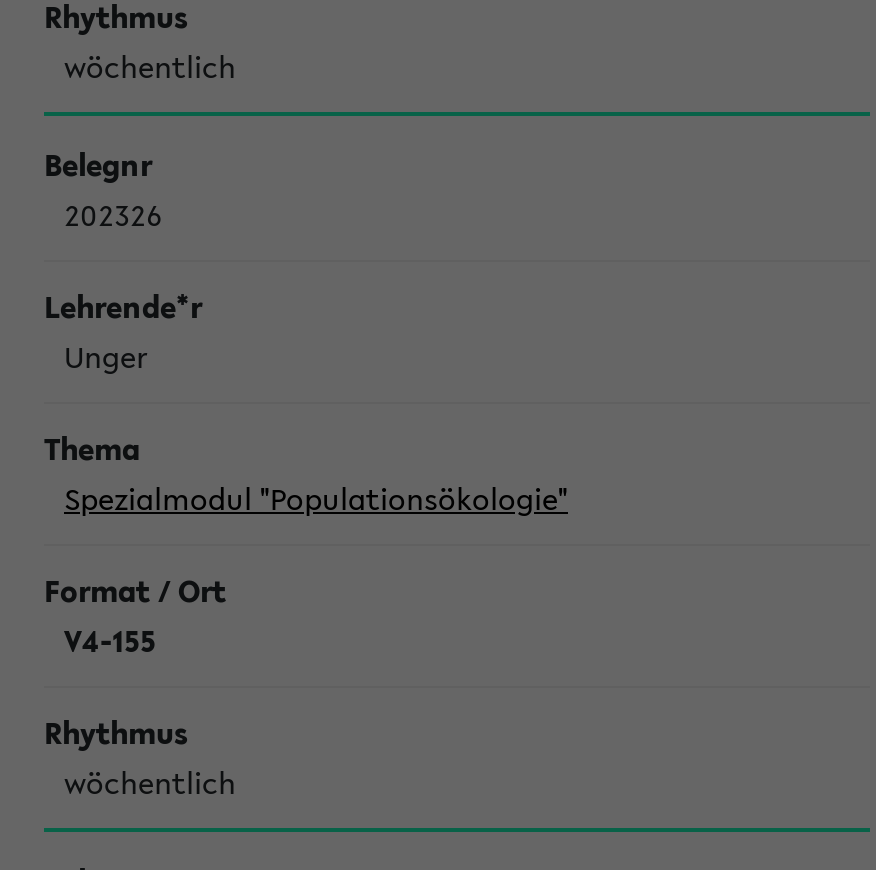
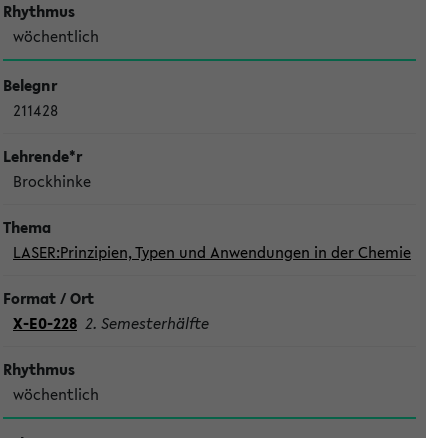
- 202326
+ 211428

- Unger
+ Brockhinke

- Spezialmodul "Populationsökologie"
+ LASER:Prinzipien, Typen und Anwendungen in der Chemie

- V4-155
+ X-E0-228 2. Semesterhälfte
